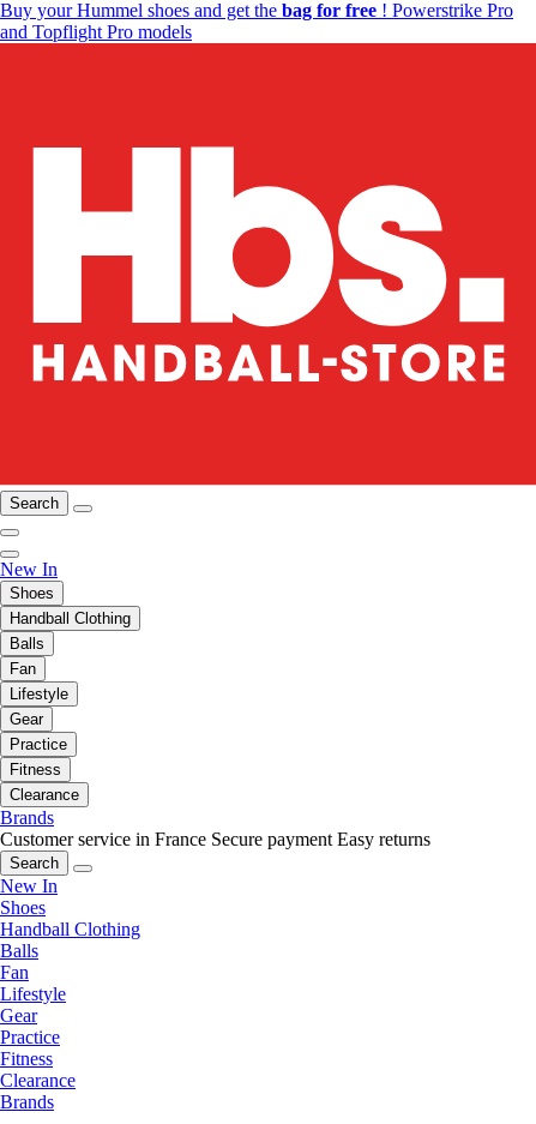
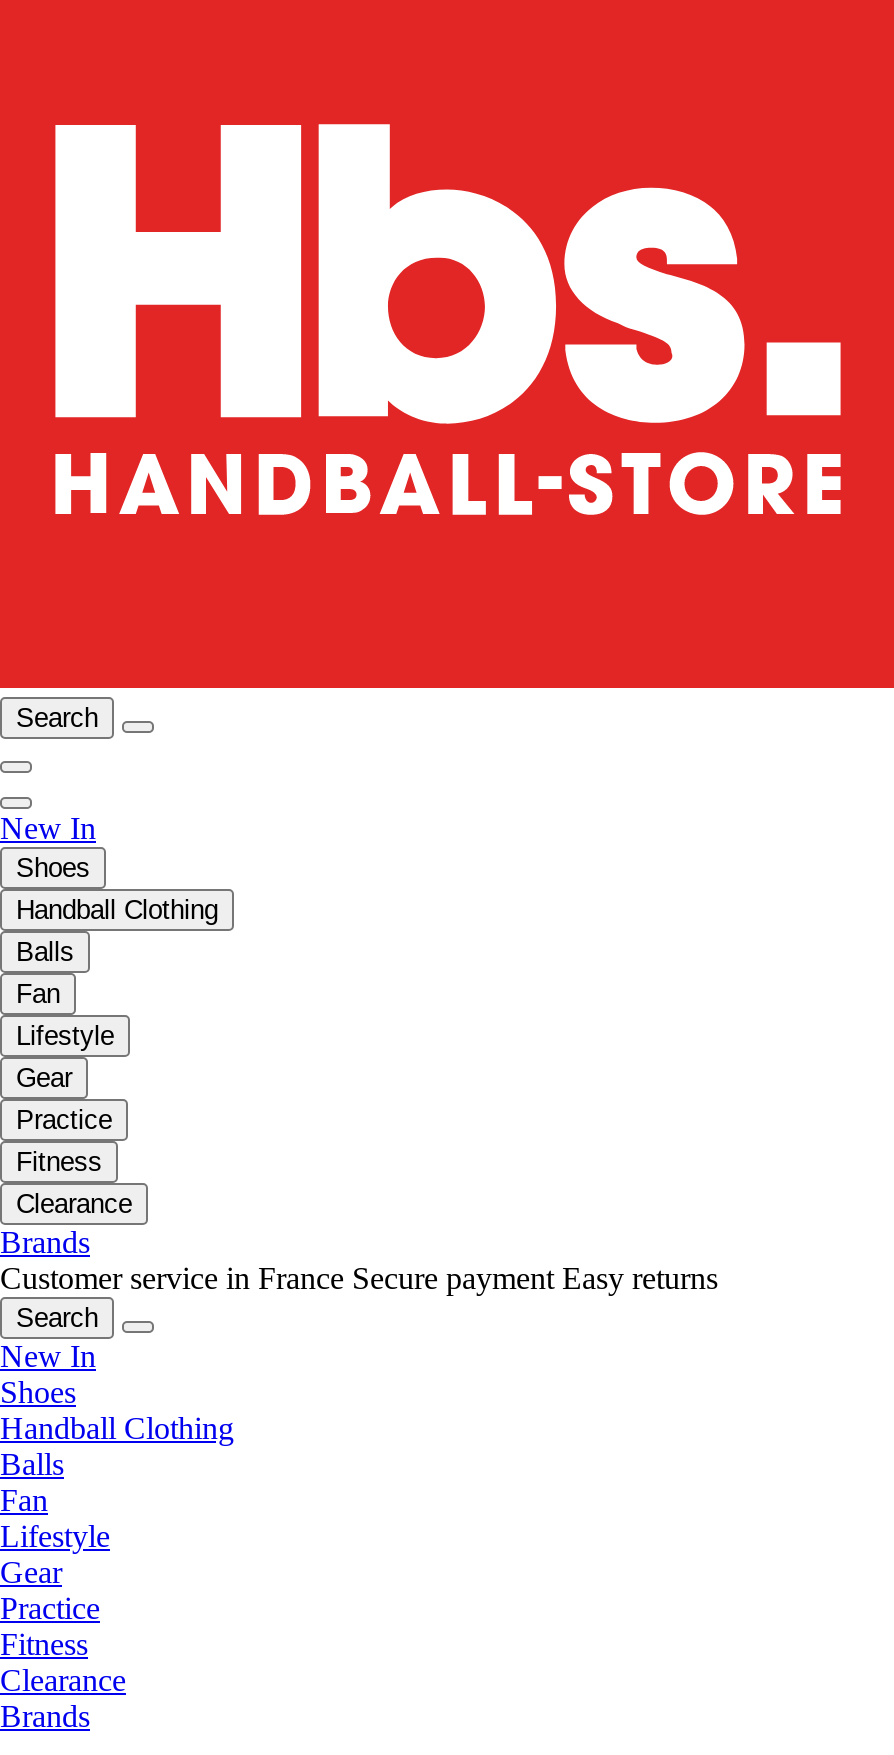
- Buy your Hummel shoes and get the bag for free! Powerstrike Pro
- and Topflight Pro models
